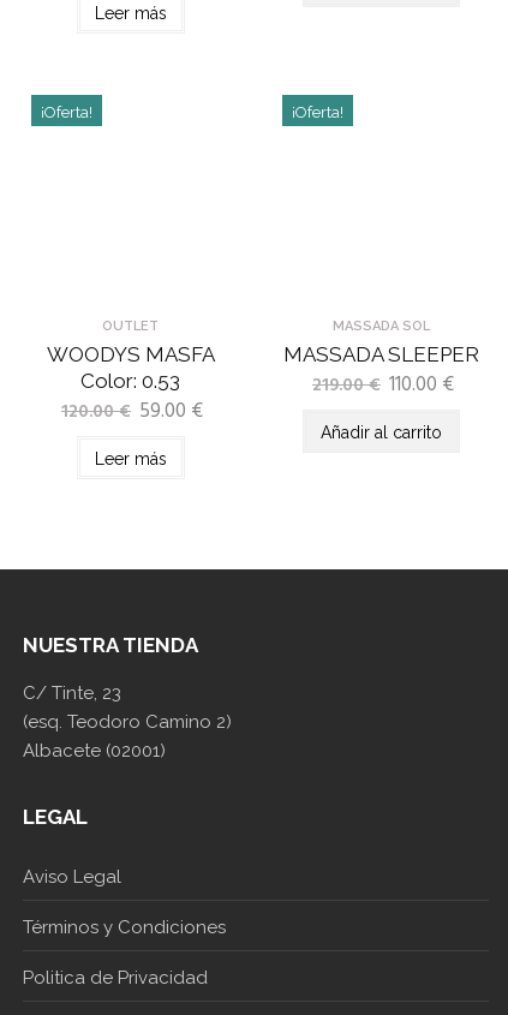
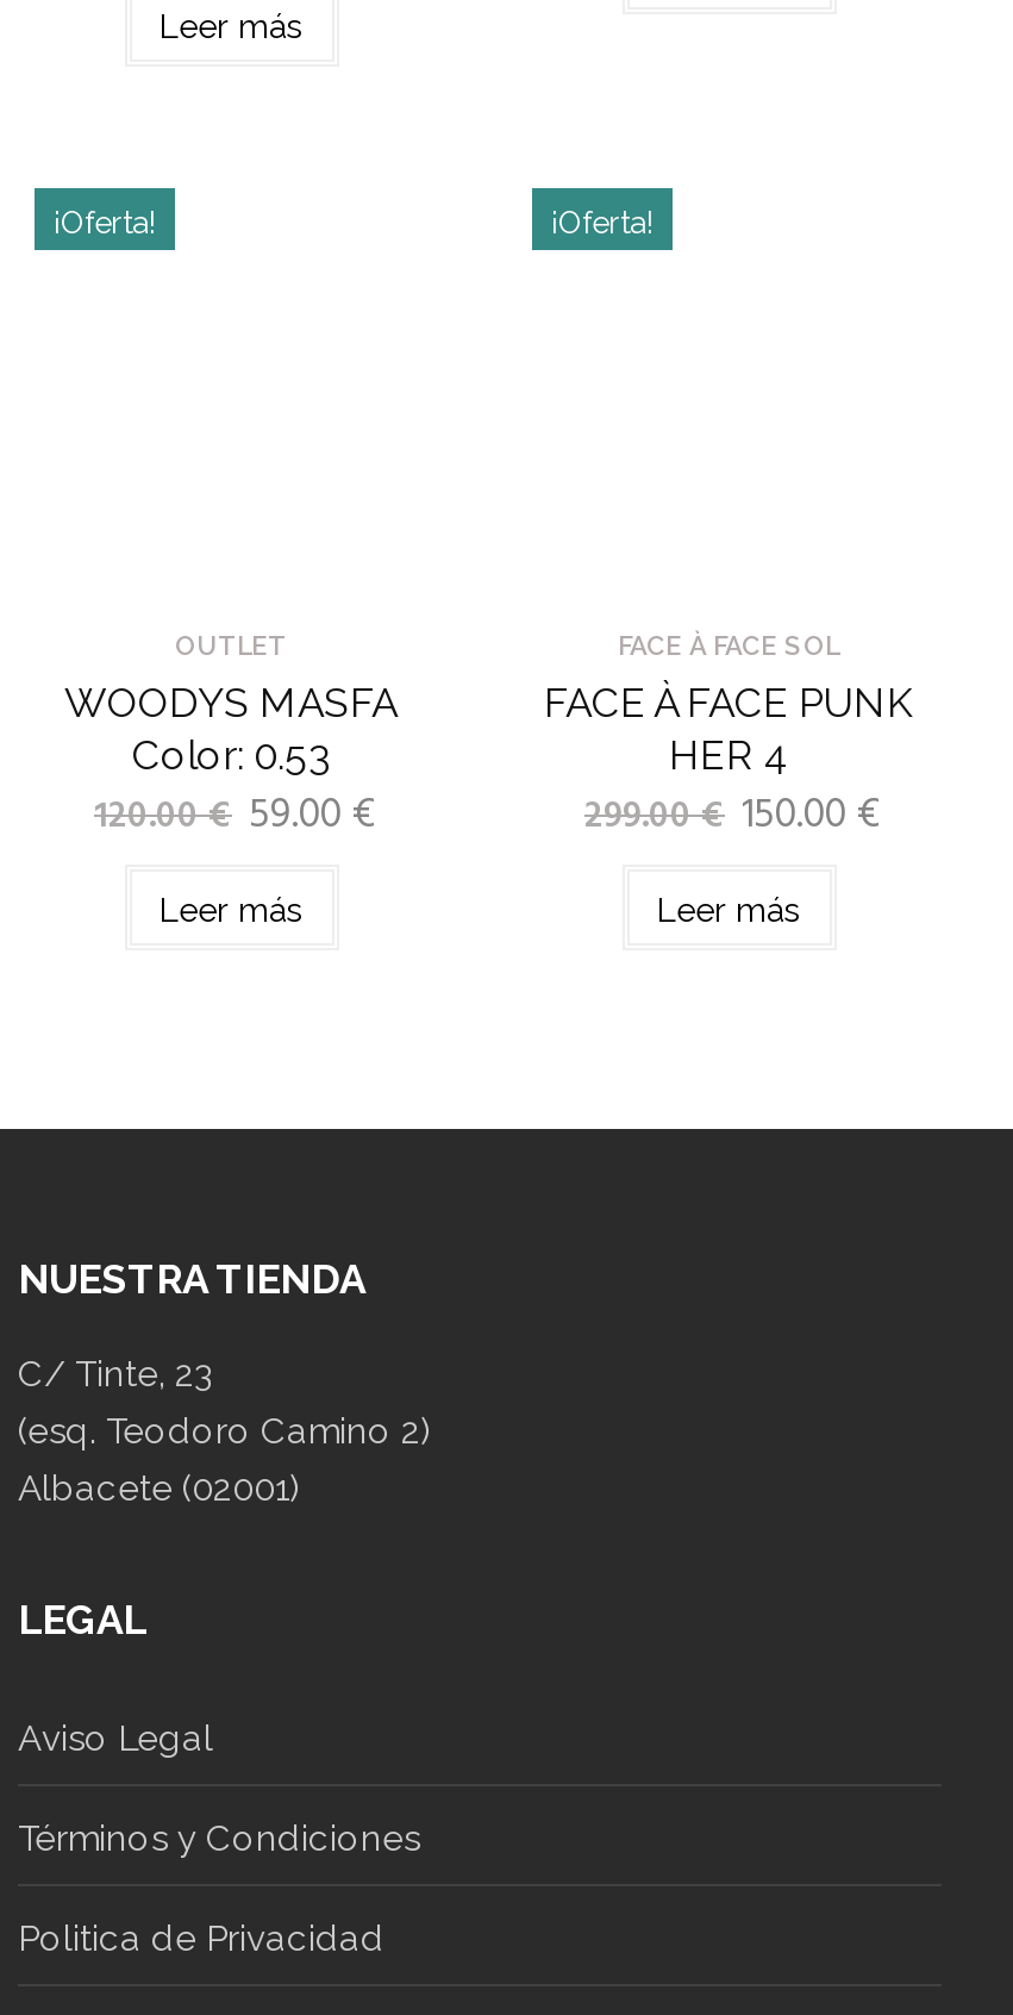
- MASSADA SOL
- MASSADA SLEEPER
- 219.00€ 110.00 €
+ FACE À FACE SOL
+ FACE À FACE PUNK
+ HER 4
+ 299.00€ 150.00 €

- Añadir al carrito
+ Leer más
